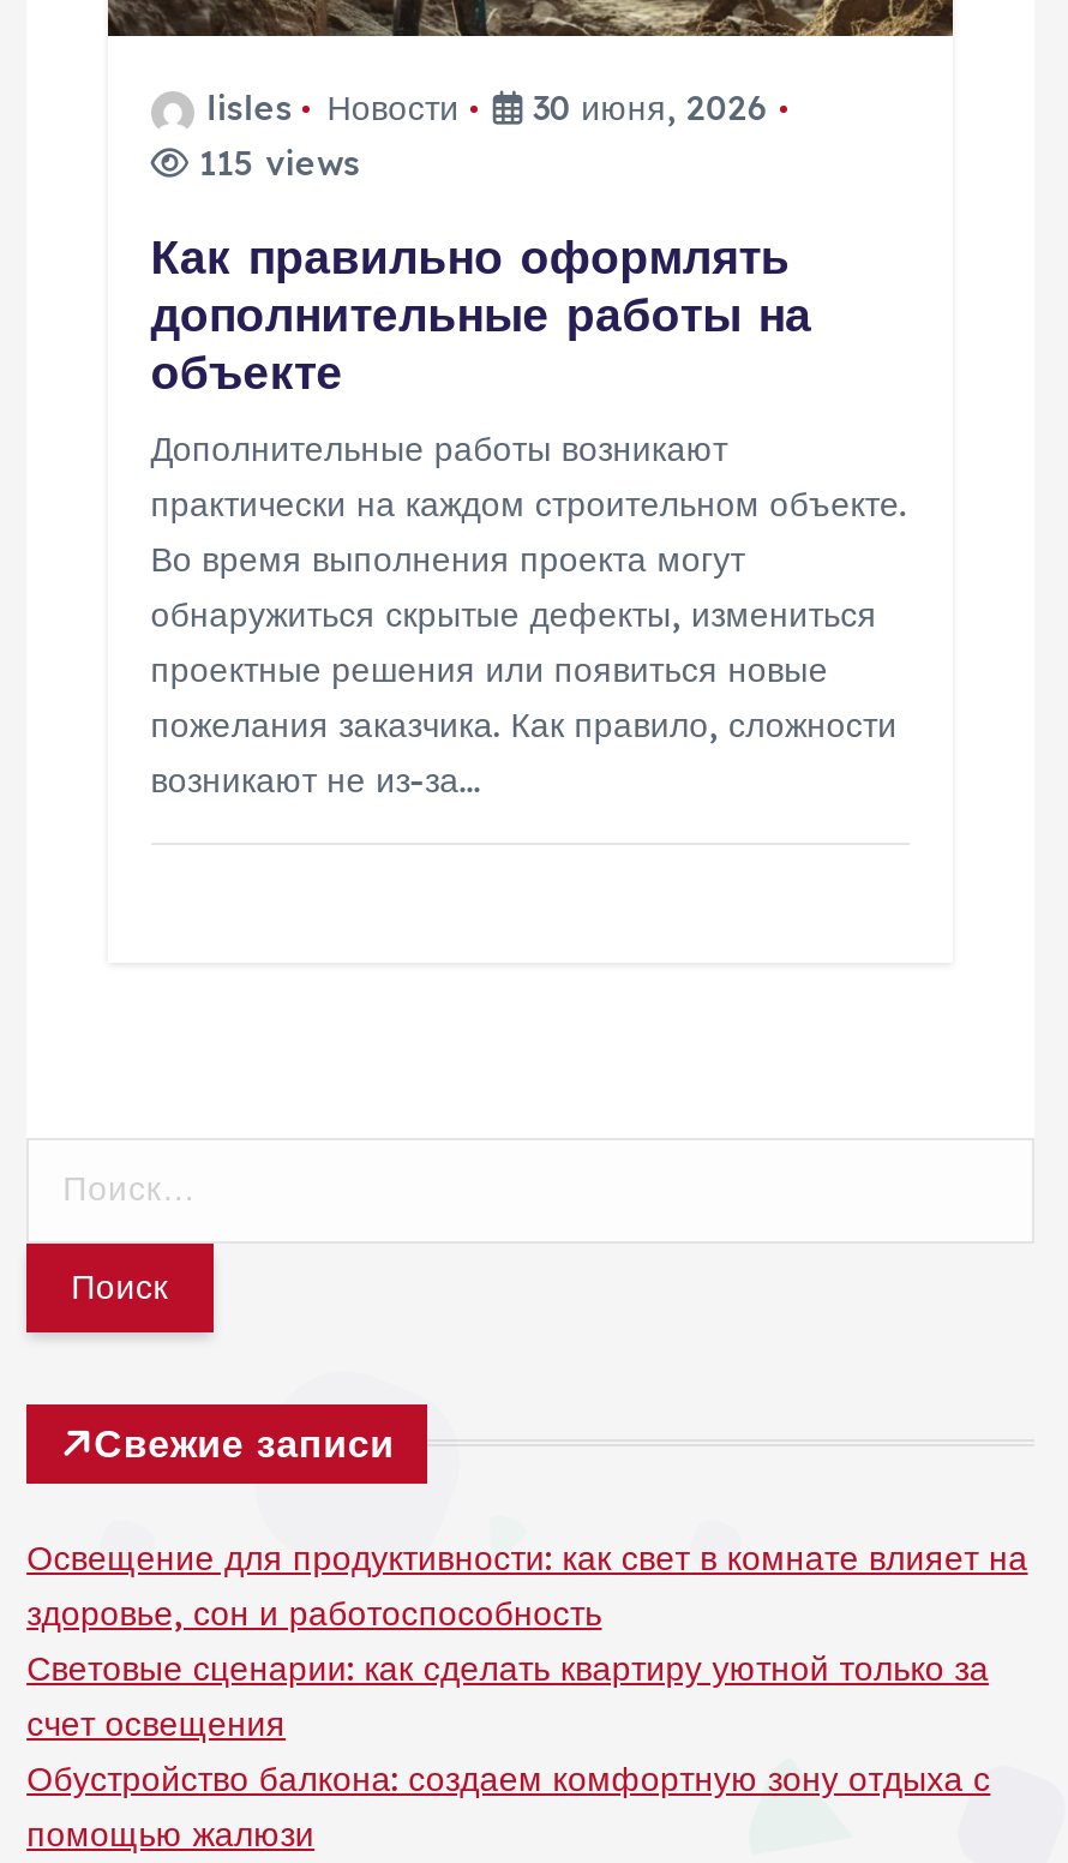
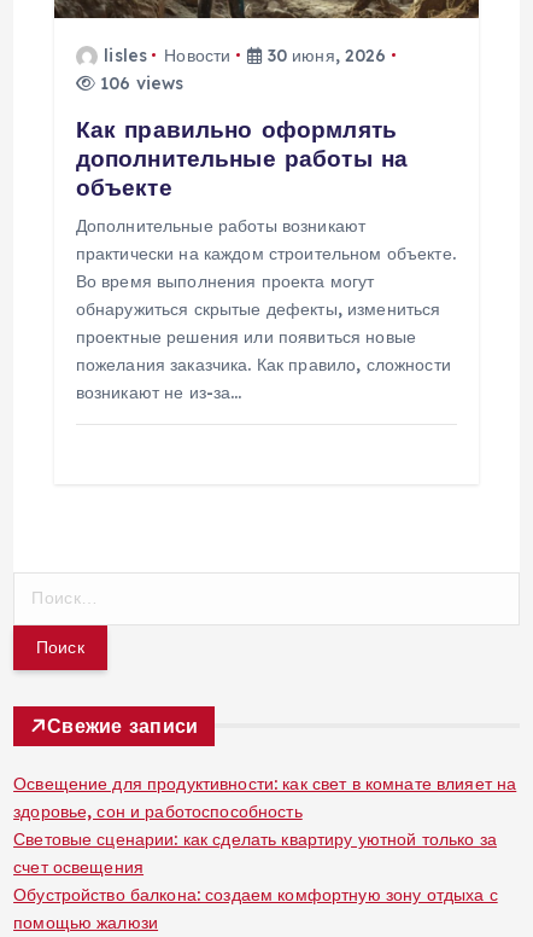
- 115 views
+ 106 views
